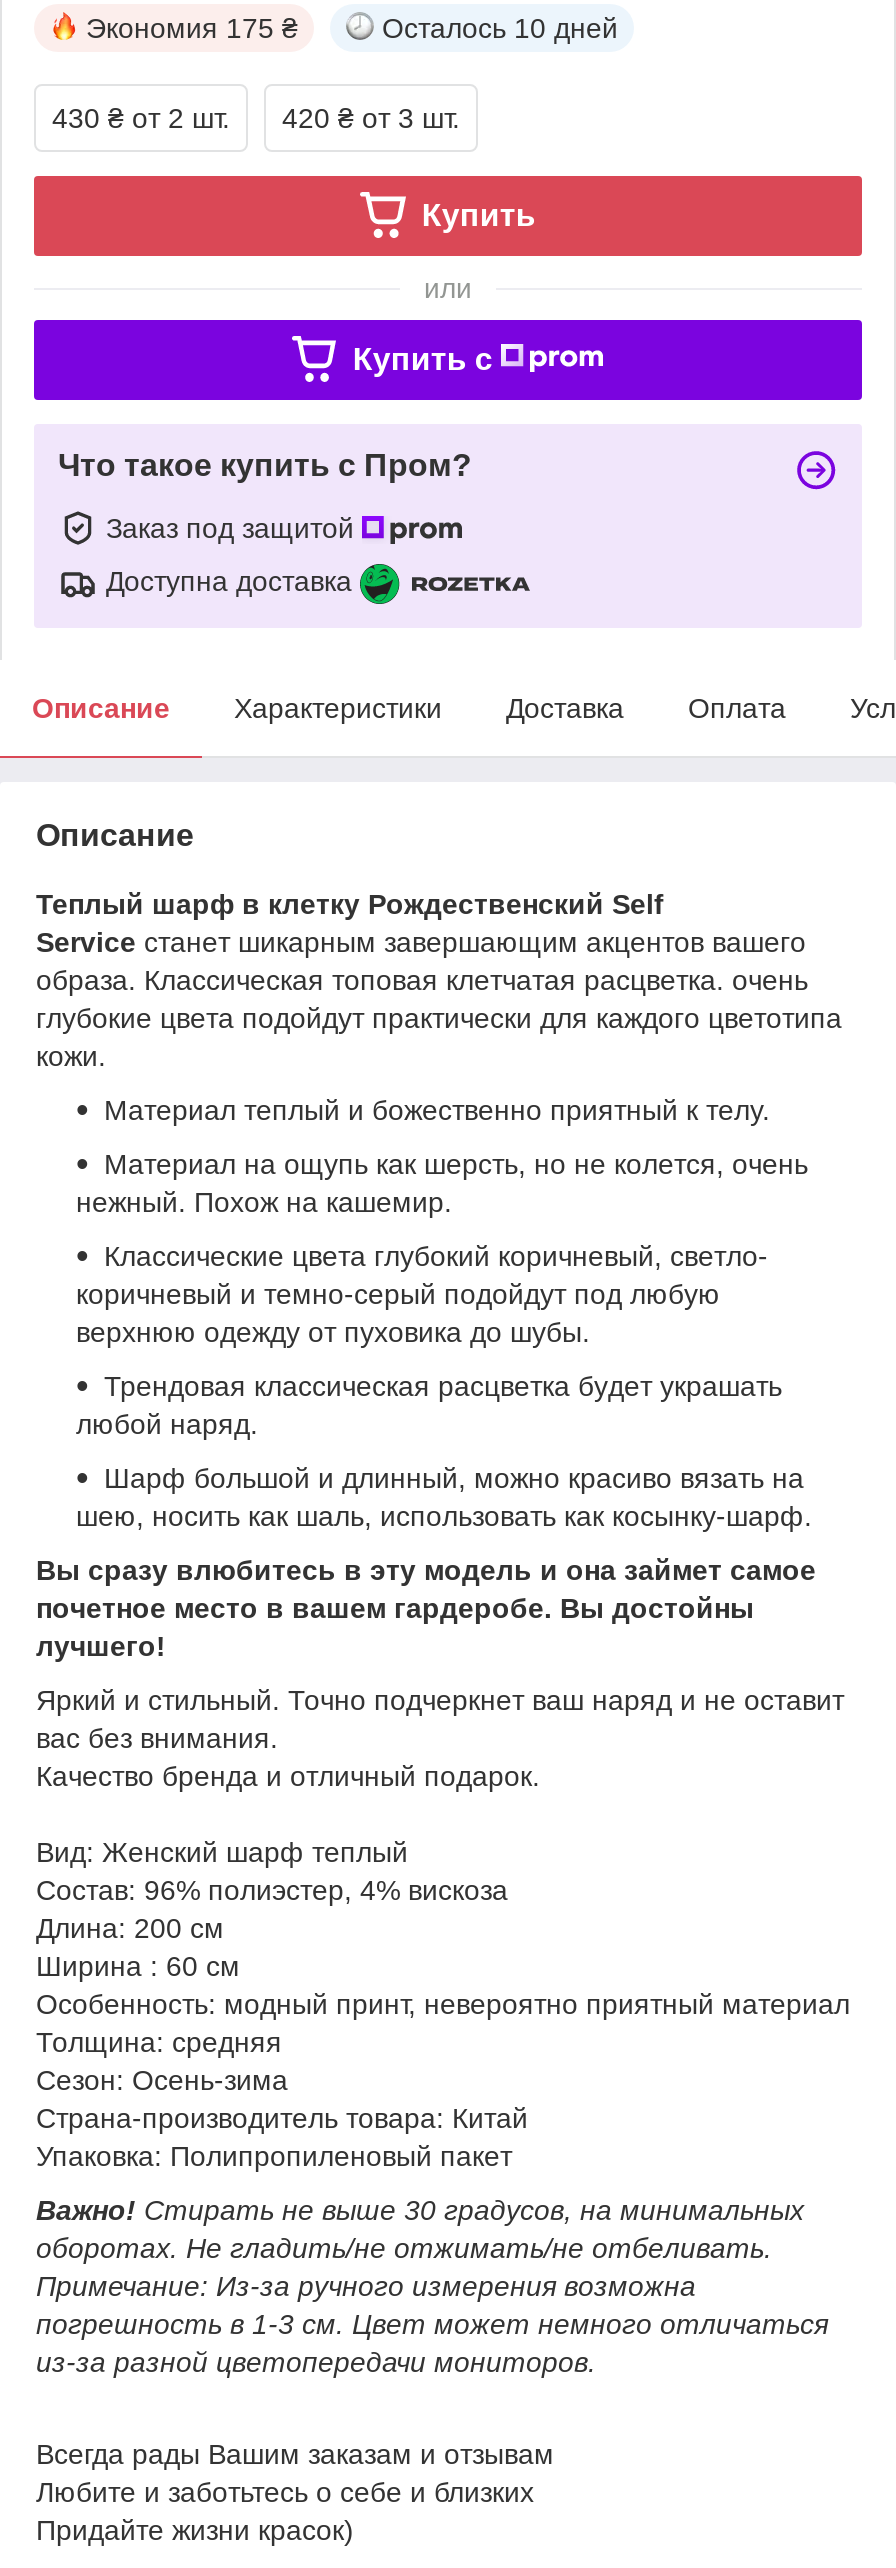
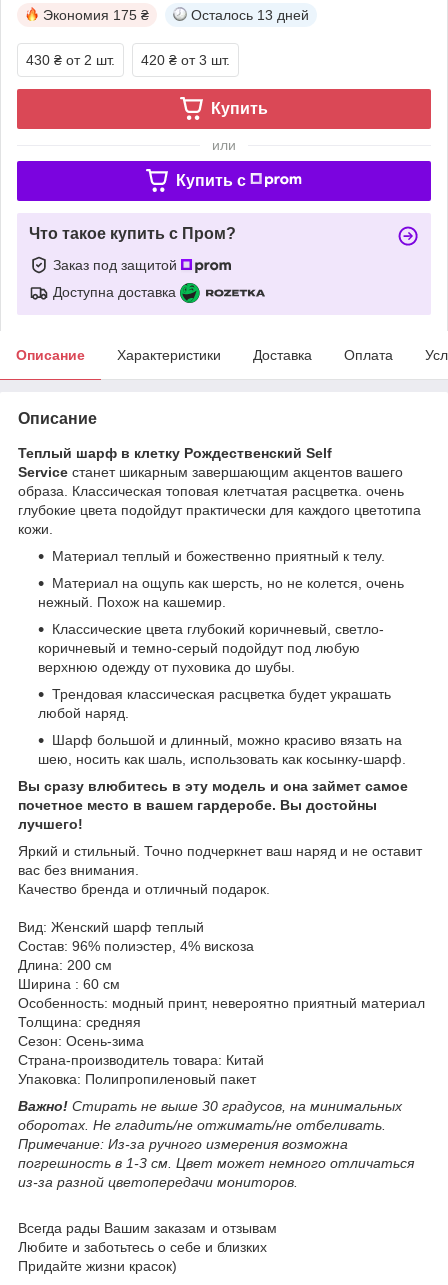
- Осталось 10 дней
+ Осталось 13 дней
